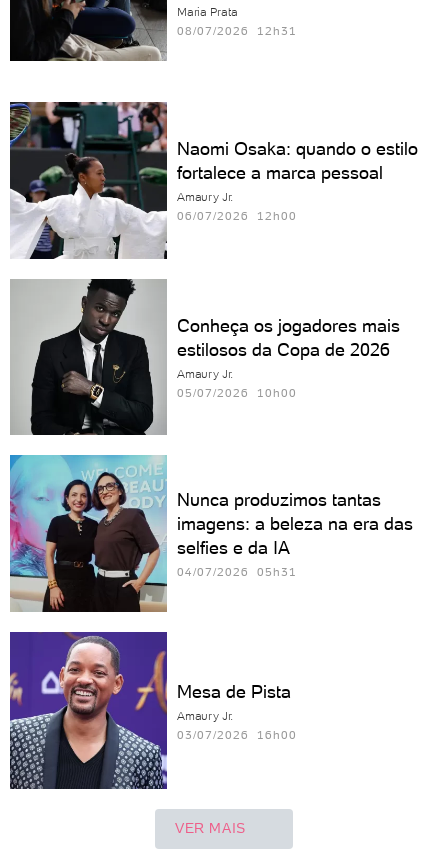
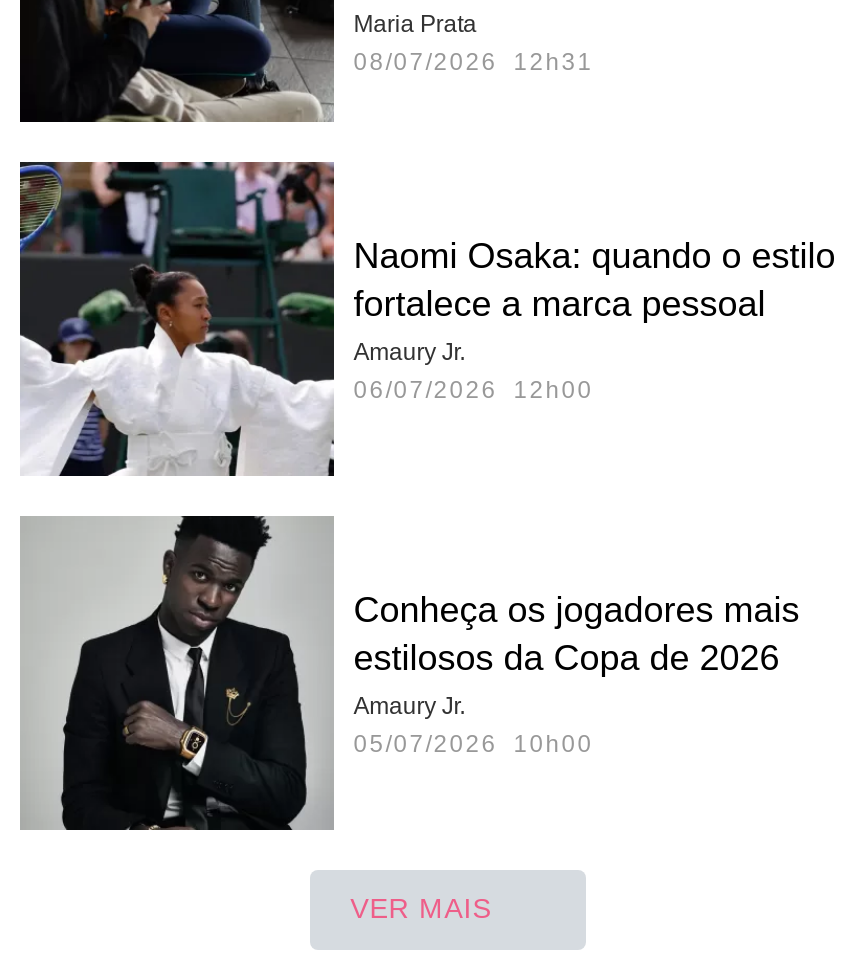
- [image]
- Nunca produzimos tantas
- imagens: a beleza na era das
- selfies e da IA
- 04/07/2026 05h31

- [image]
- Mesa de Pista
- Amaury Jr.
- 03/07/2026 16h00
